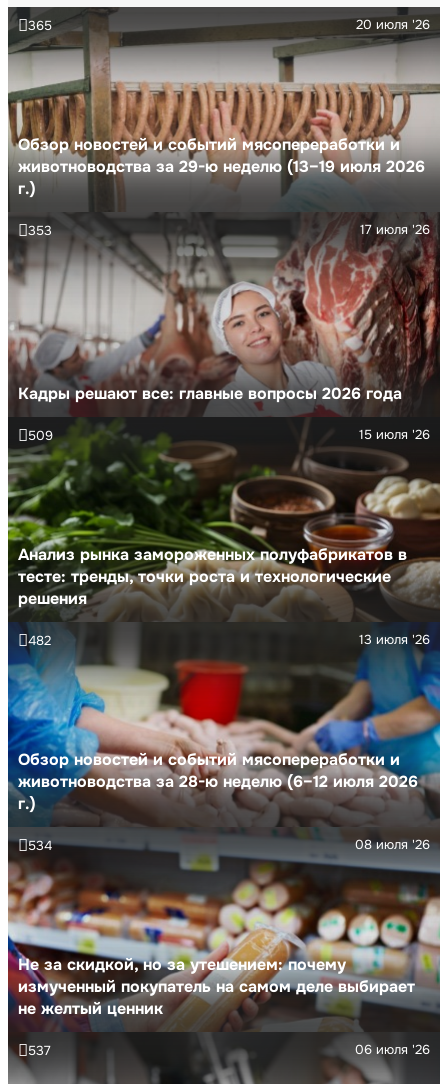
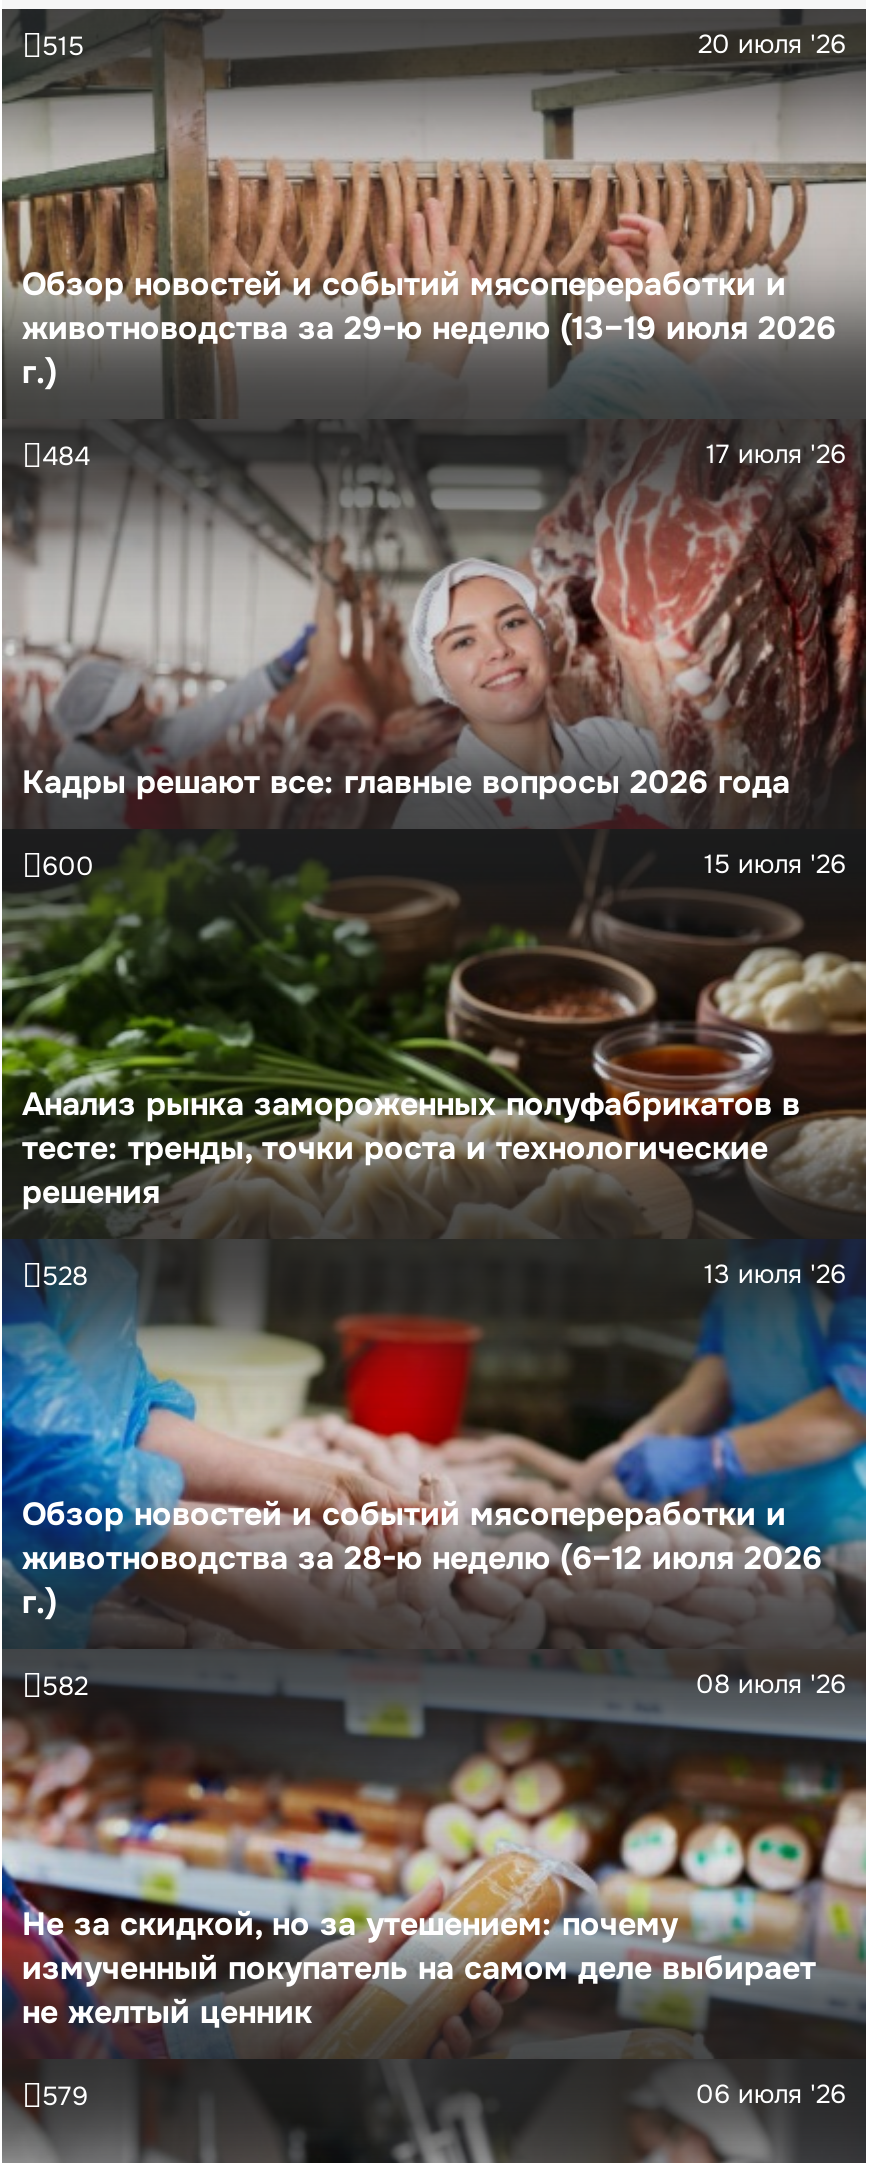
- 365
+ 515

- 353
+ 484

- 509
+ 600

- 482
+ 528

- 534
+ 582

- 537
+ 579
